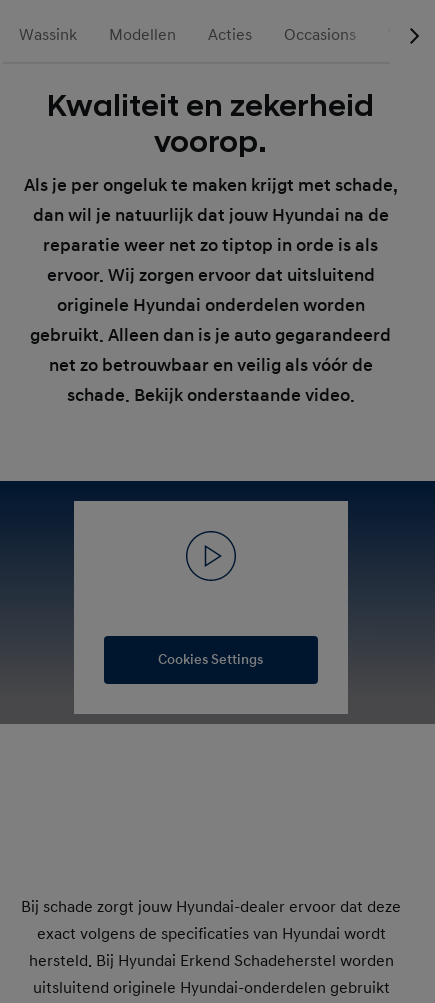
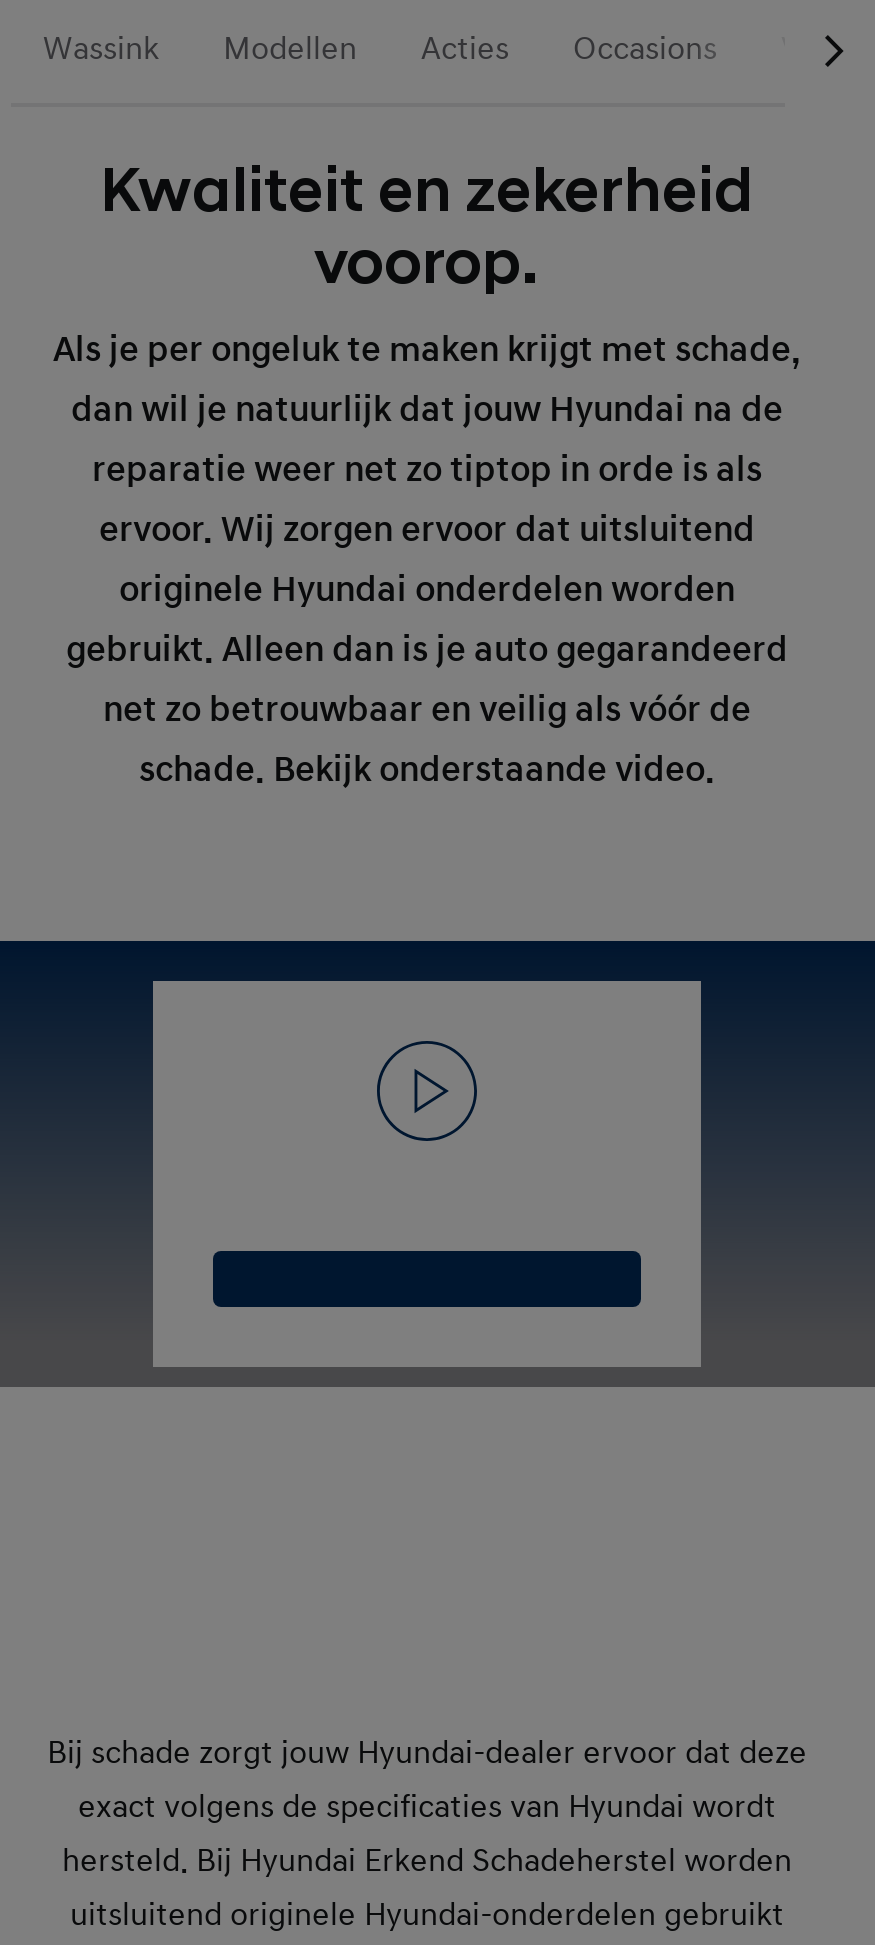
- Cookies Settings
